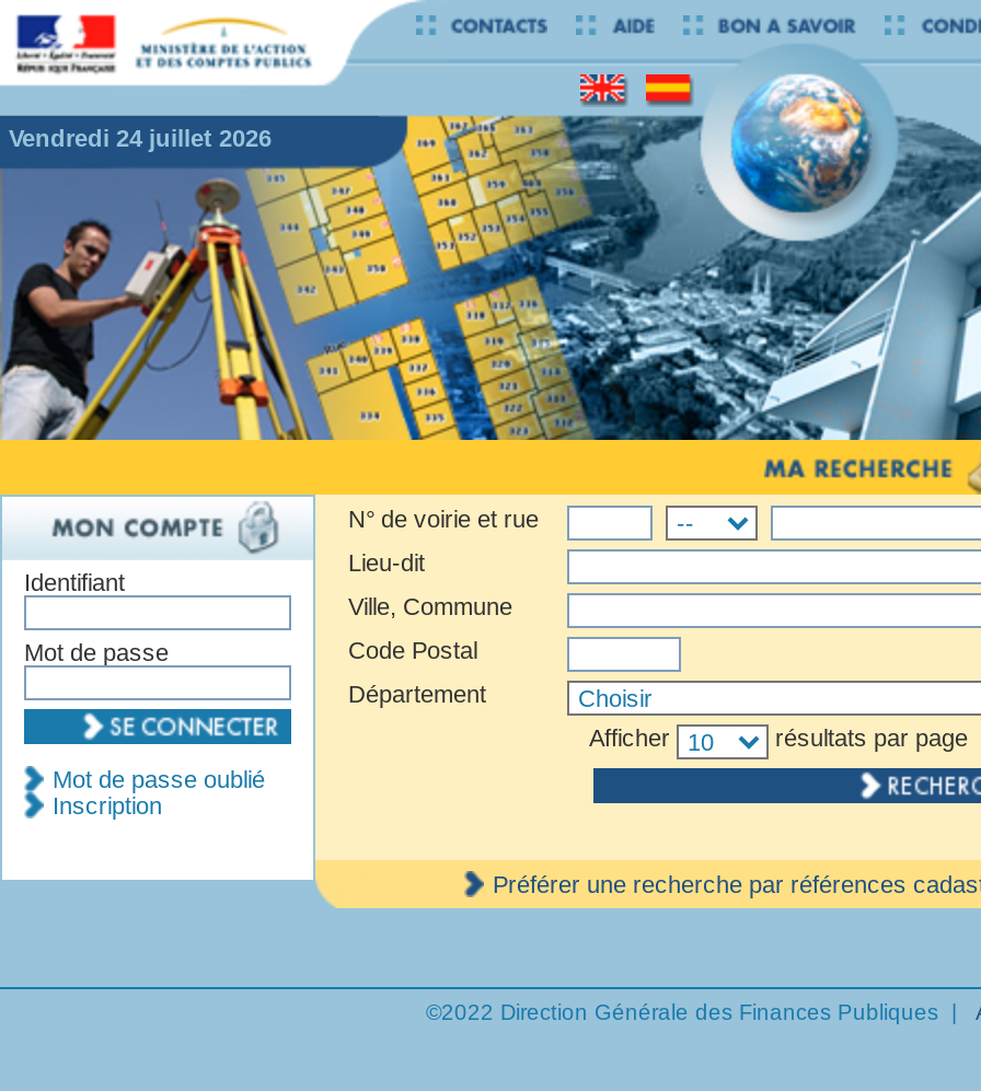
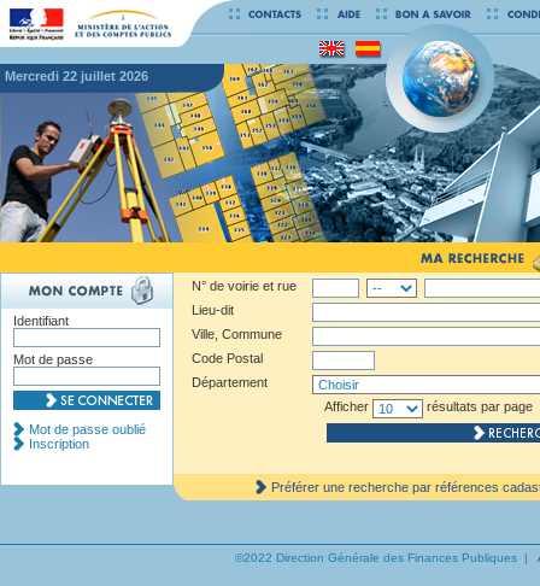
- vendredi 24 juillet 2026
+ mercredi 22 juillet 2026
